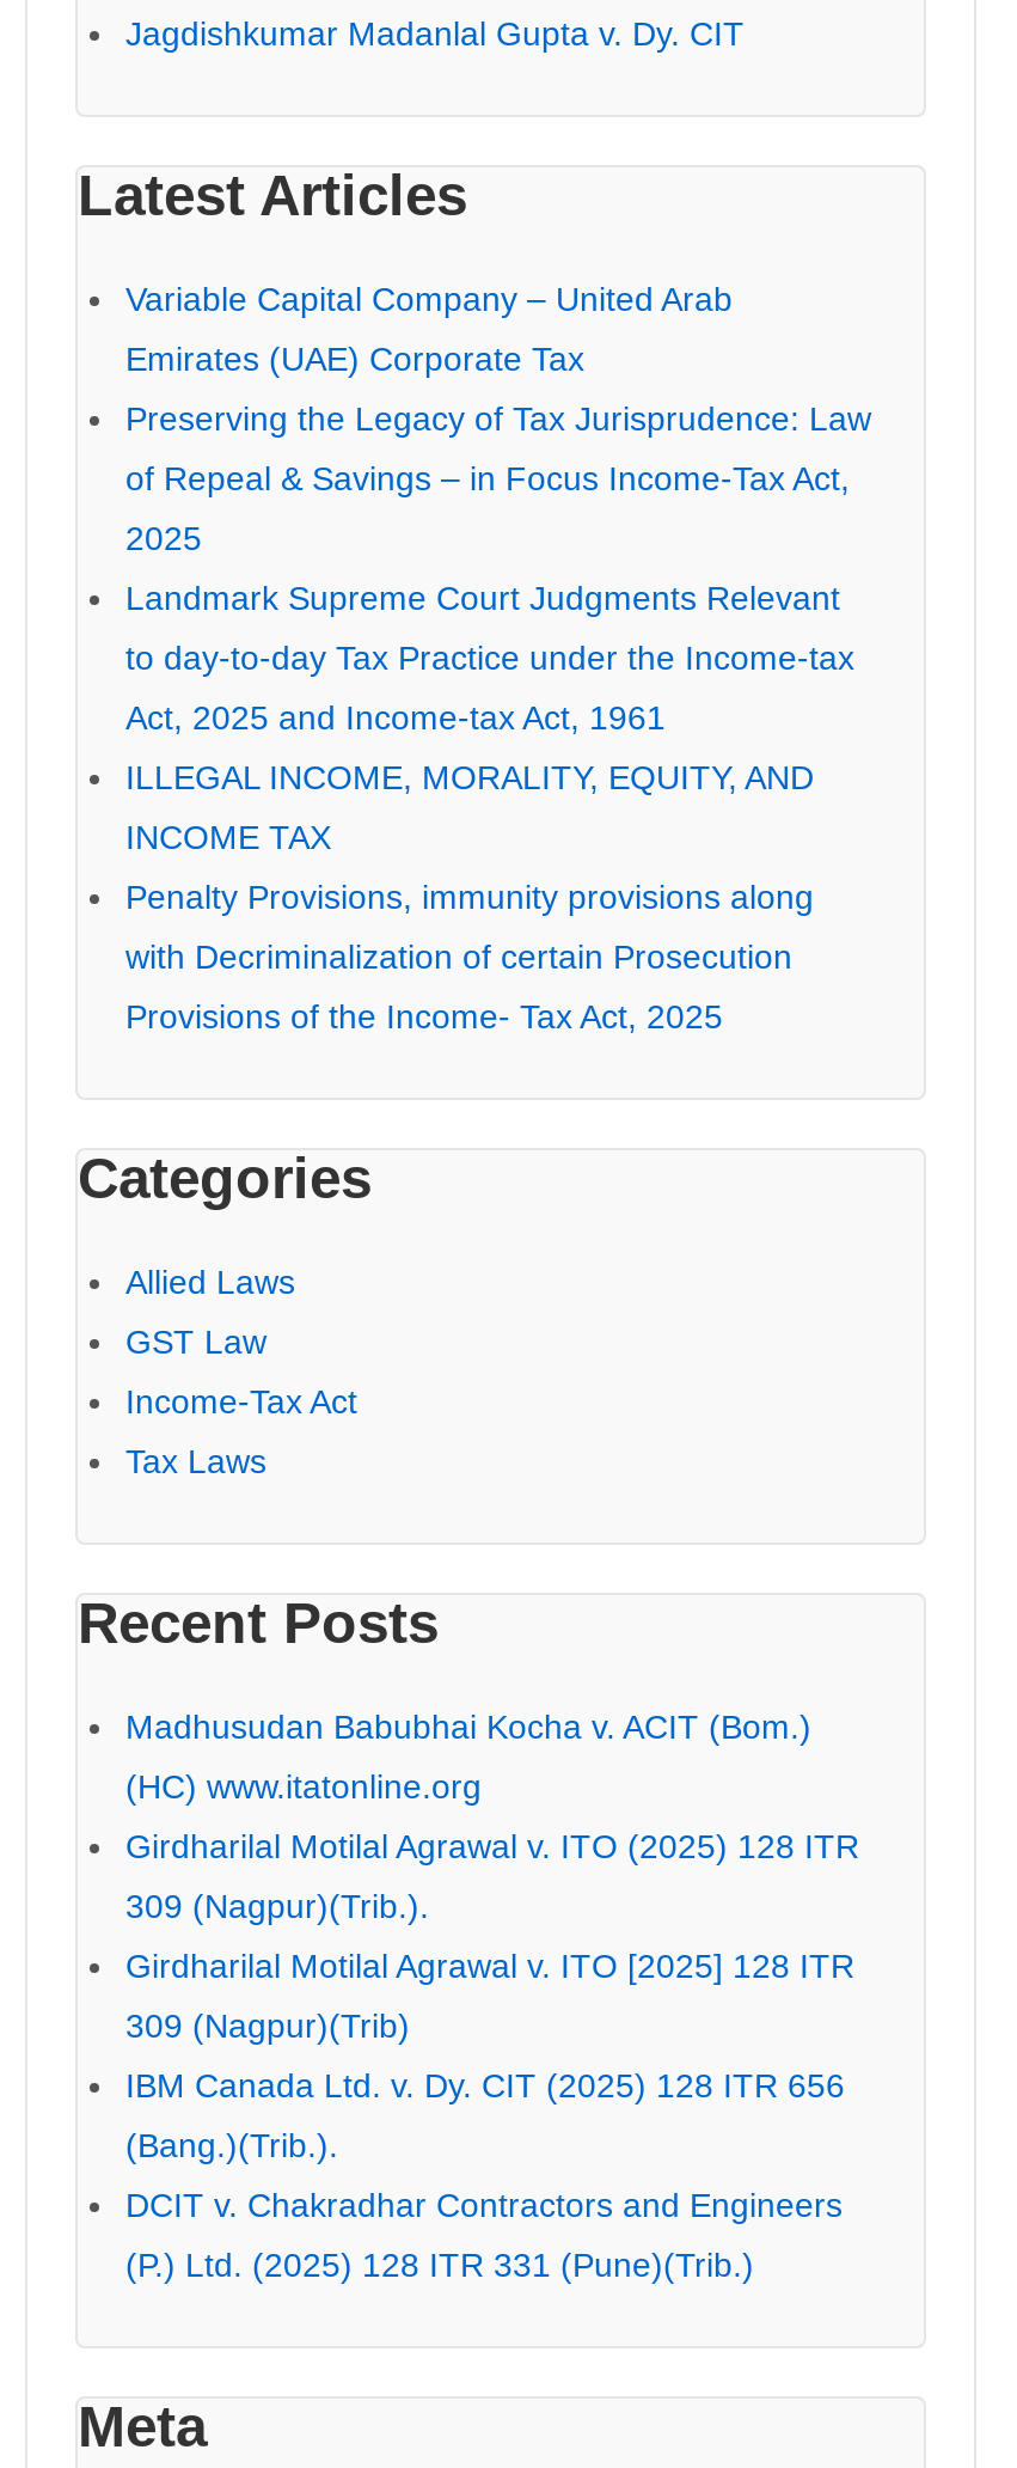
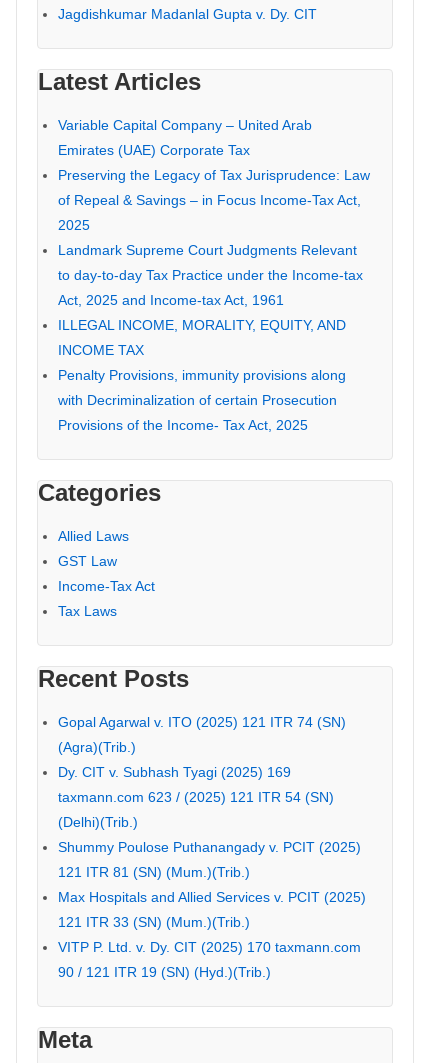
- Madhusudan Babubhai Kocha v. ACIT (Bom.)
- (HC) www.itatonline.org
- Girdharilal Motilal Agrawal v. ITO (2025) 128 ITR
- 309 (Nagpur)(Trib.).
- Girdharilal Motilal Agrawal v. ITO [2025] 128 ITR
- 309 (Nagpur)(Trib)
- IBM Canada Ltd. v. Dy. CIT (2025) 128 ITR 656
- (Bang.)(Trib.).
- DCIT v. Chakradhar Contractors and Engineers
- (P.) Ltd. (2025) 128 ITR 331 (Pune)(Trib.)
+ Gopal Agarwal v. ITO (2025) 121 ITR 74 (SN)
+ (Agra)(Trib.)
+ Dy. CIT v. Subhash Tyagi (2025) 169
+ taxmann.com 623 / (2025) 121 ITR 54 (SN)
+ (Delhi)(Trib.)
+ Shummy Poulose Puthanangady v. PCIT (2025)
+ 121 ITR 81 (SN) (Mum.)(Trib.)
+ Max Hospitals and Allied Services v. PCIT (2025)
+ 121 ITR 33 (SN) (Mum.)(Trib.)
+ VITP P. Ltd. v. Dy. CIT (2025) 170 taxmann.com
+ 90 / 121 ITR 19 (SN) (Hyd.)(Trib.)
